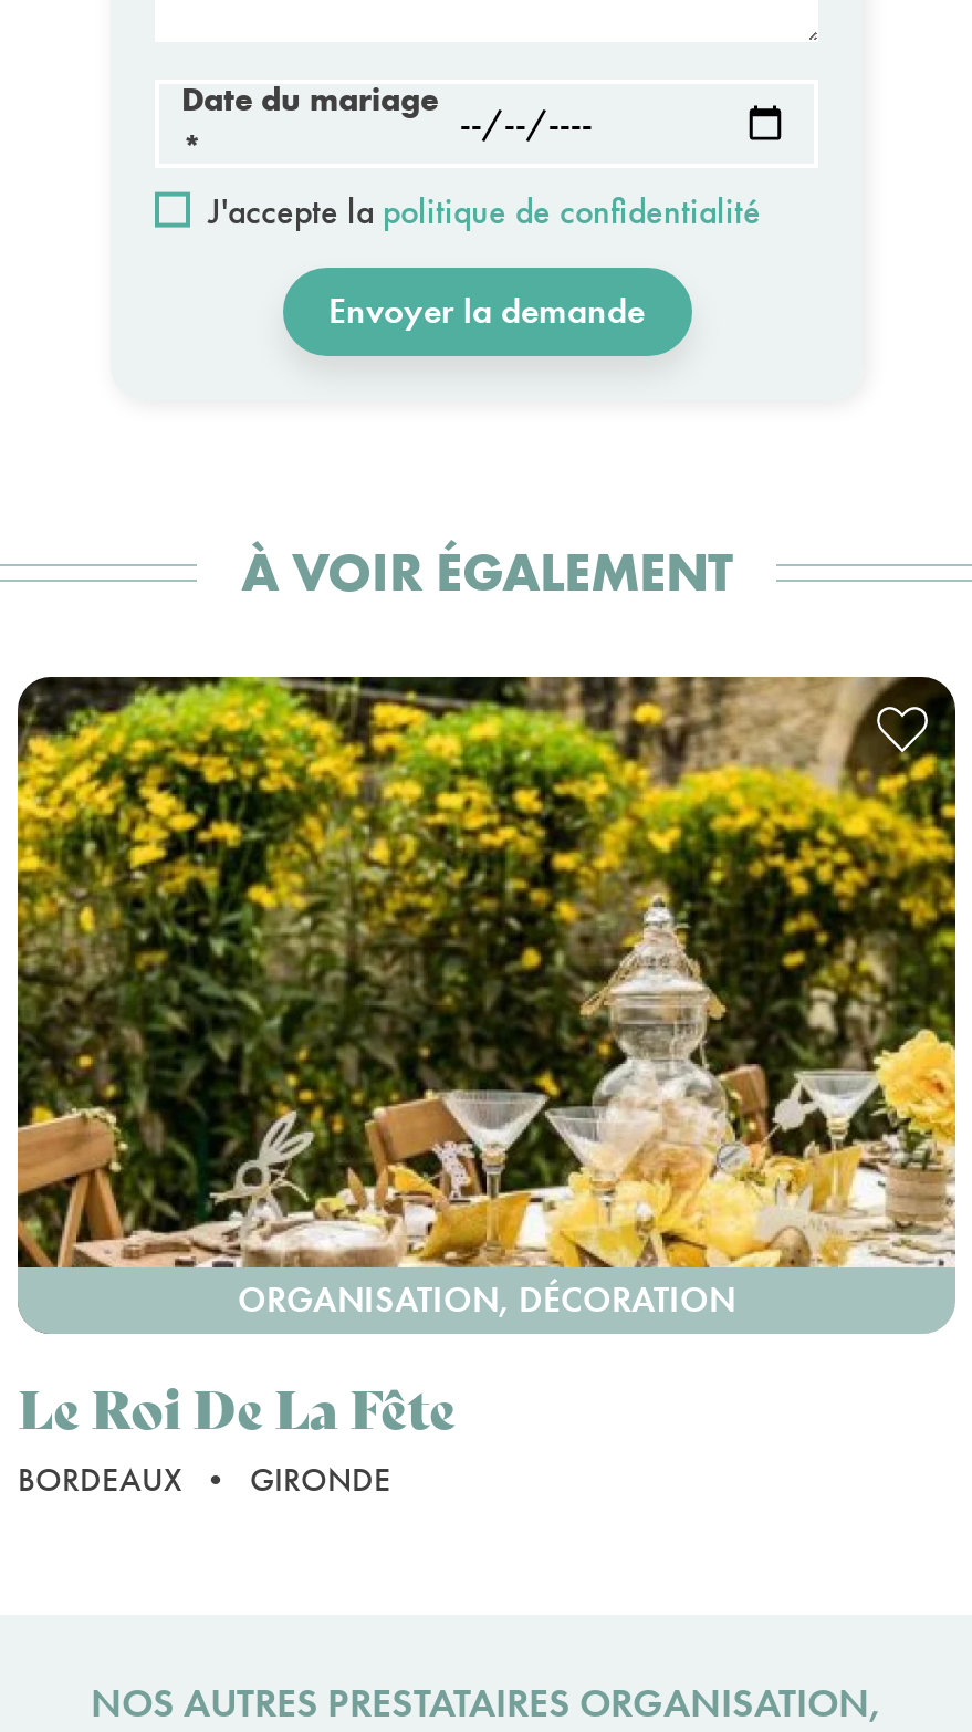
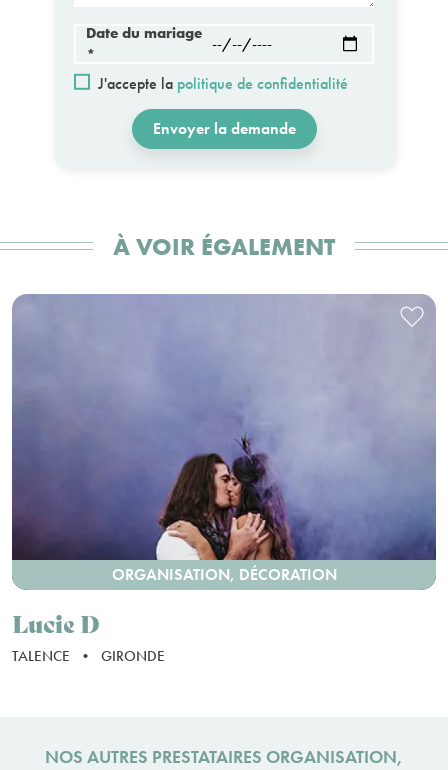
- [image]
+ [image]

- Le Roi De La Fête
- BORDEAUX • GIRONDE
+ Lucie D
+ TALENCE • GIRONDE
